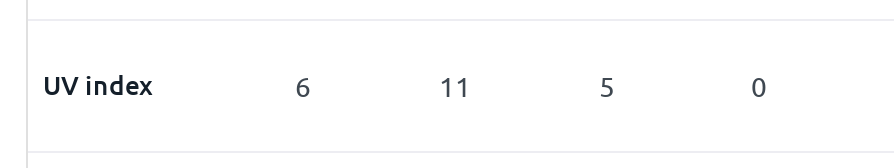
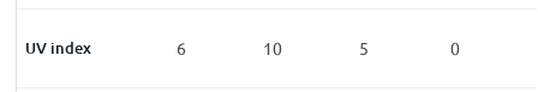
- 11
+ 10
